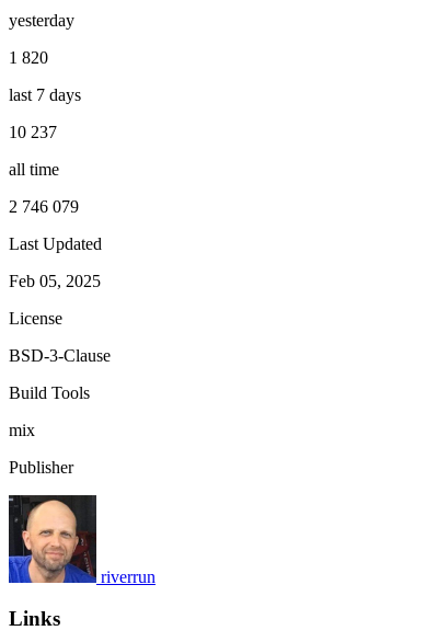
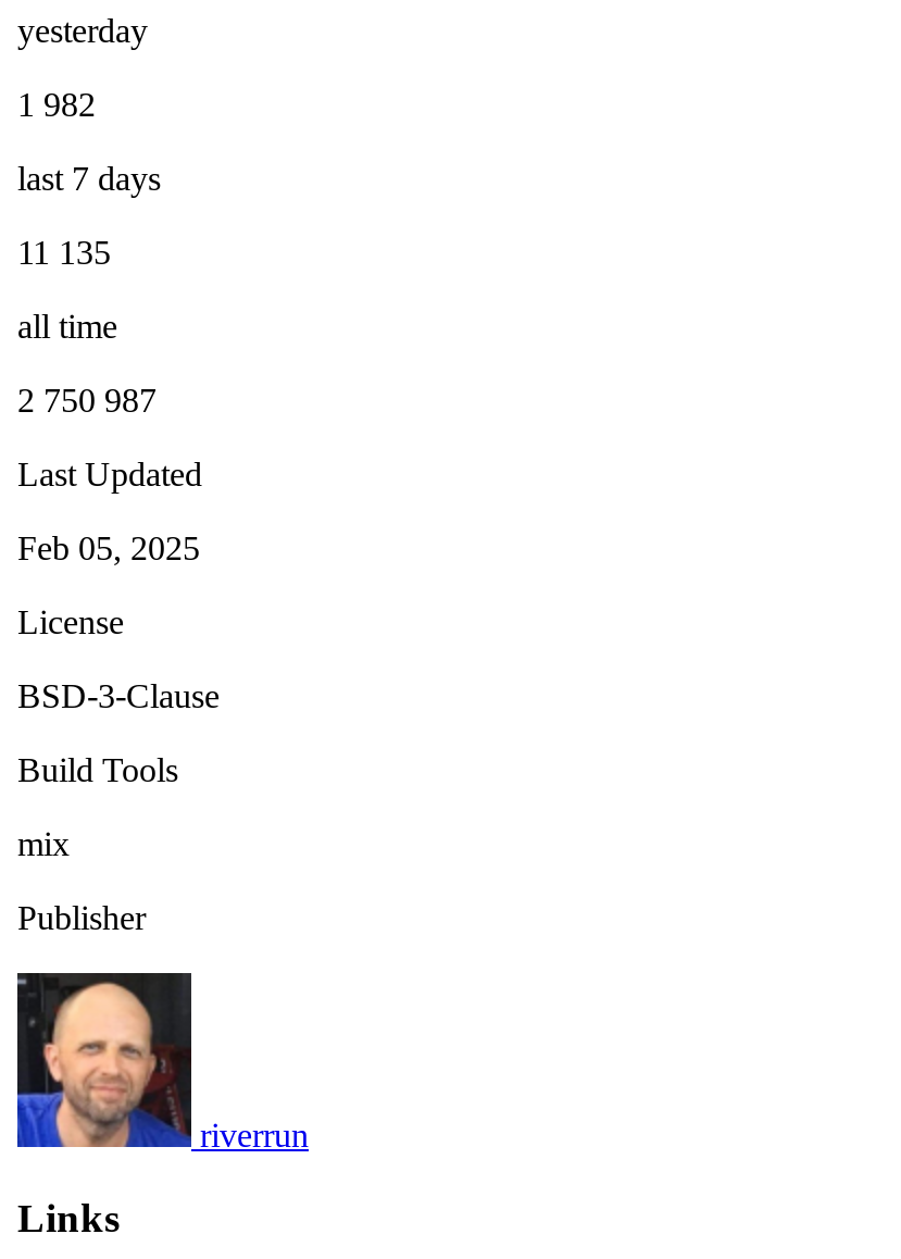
- 1 820
+ 1 982

- 10 237
+ 11 135

- 2 746 079
+ 2 750 987
